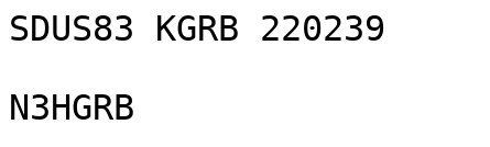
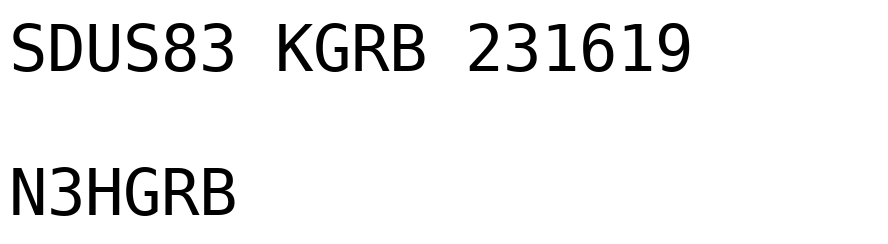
- SDUS83 KGRB 220239
+ SDUS83 KGRB 231619
